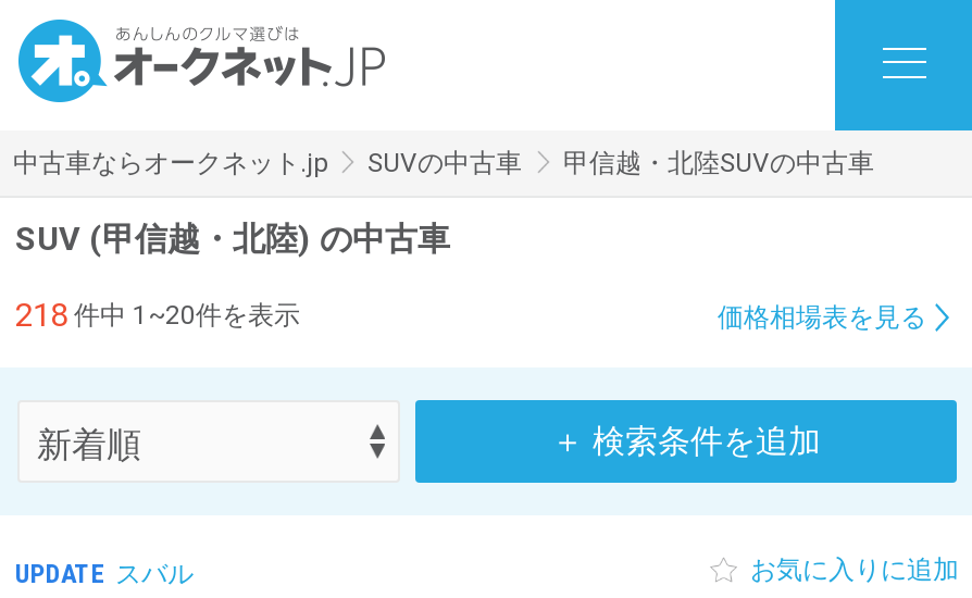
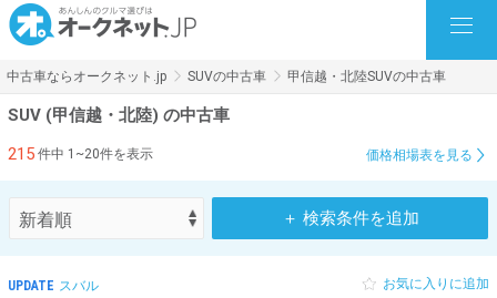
- 218件中 1~20件を表示
+ 215件中 1~20件を表示
